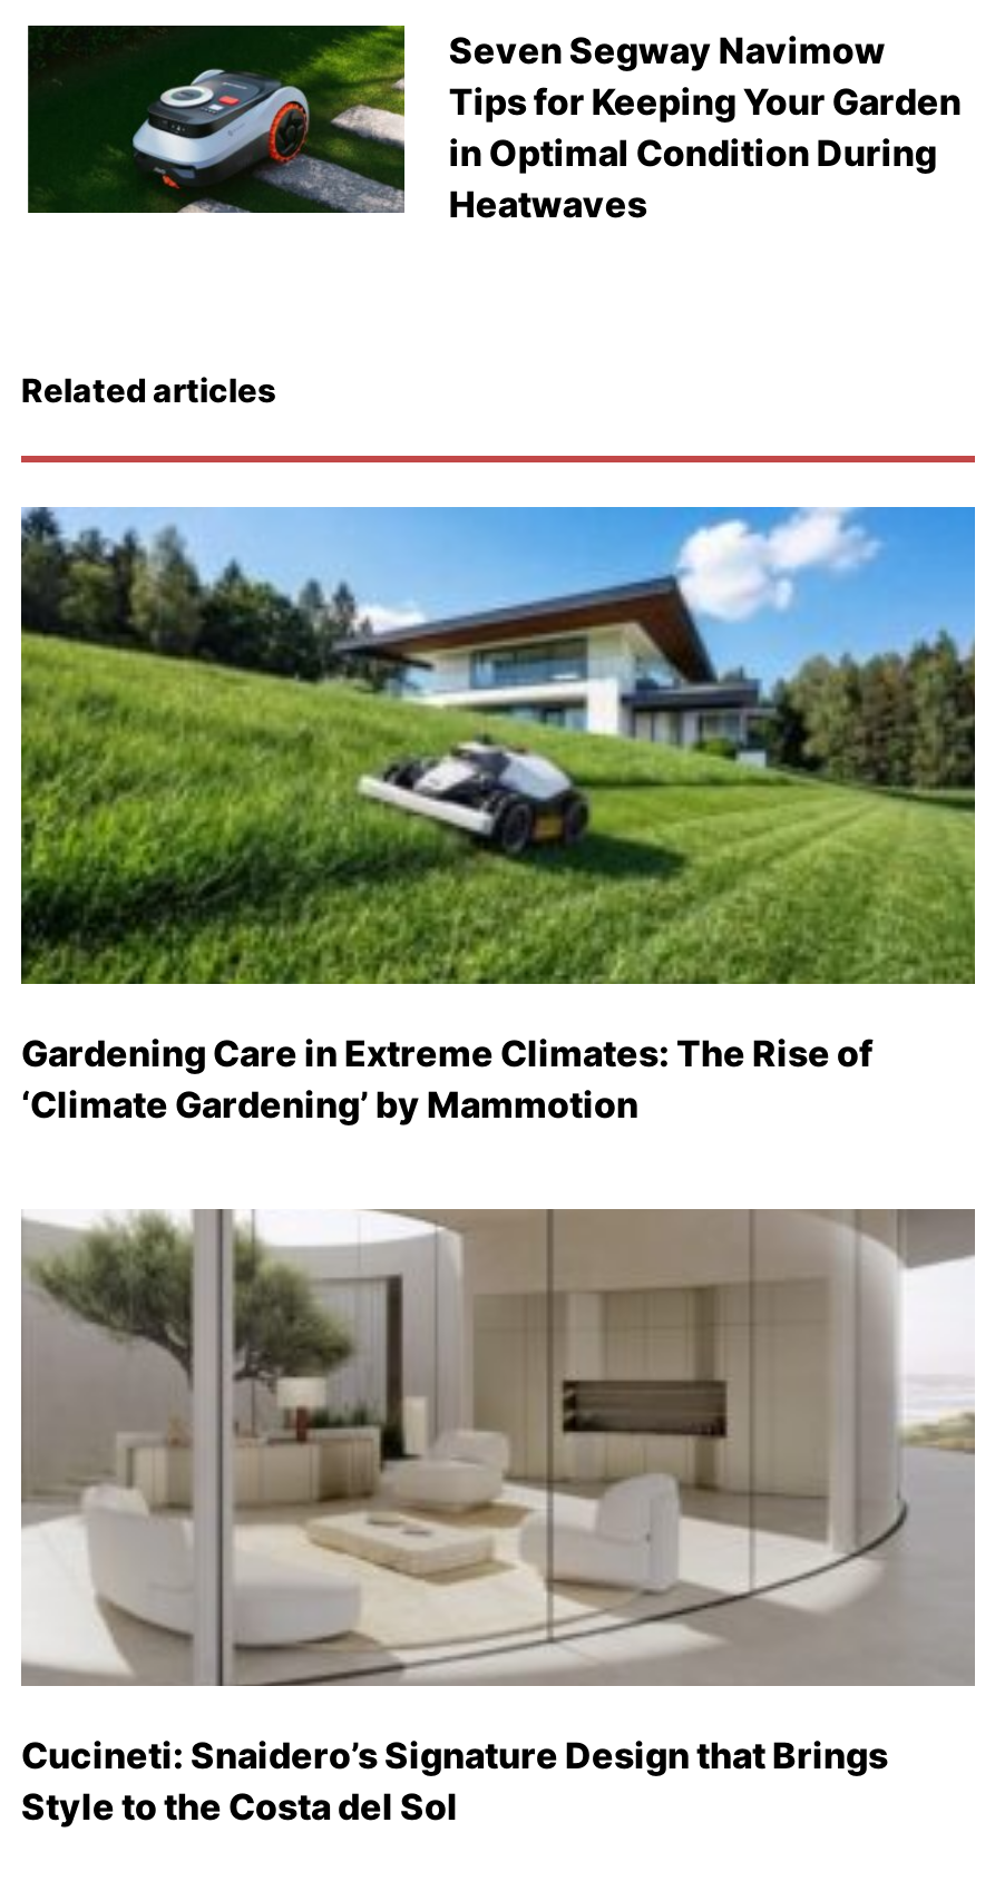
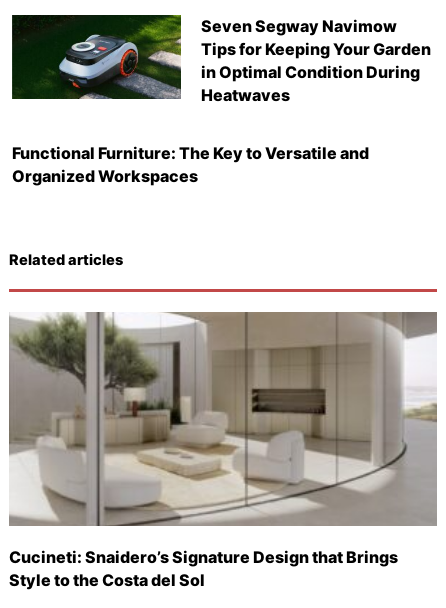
+ Functional Furniture: The Key to Versatile and
+ Organized Workspaces

moved down: Related articles

- [image]
- Gardening Care in Extreme Climates: The Rise of
- ‘Climate Gardening’ by Mammotion
